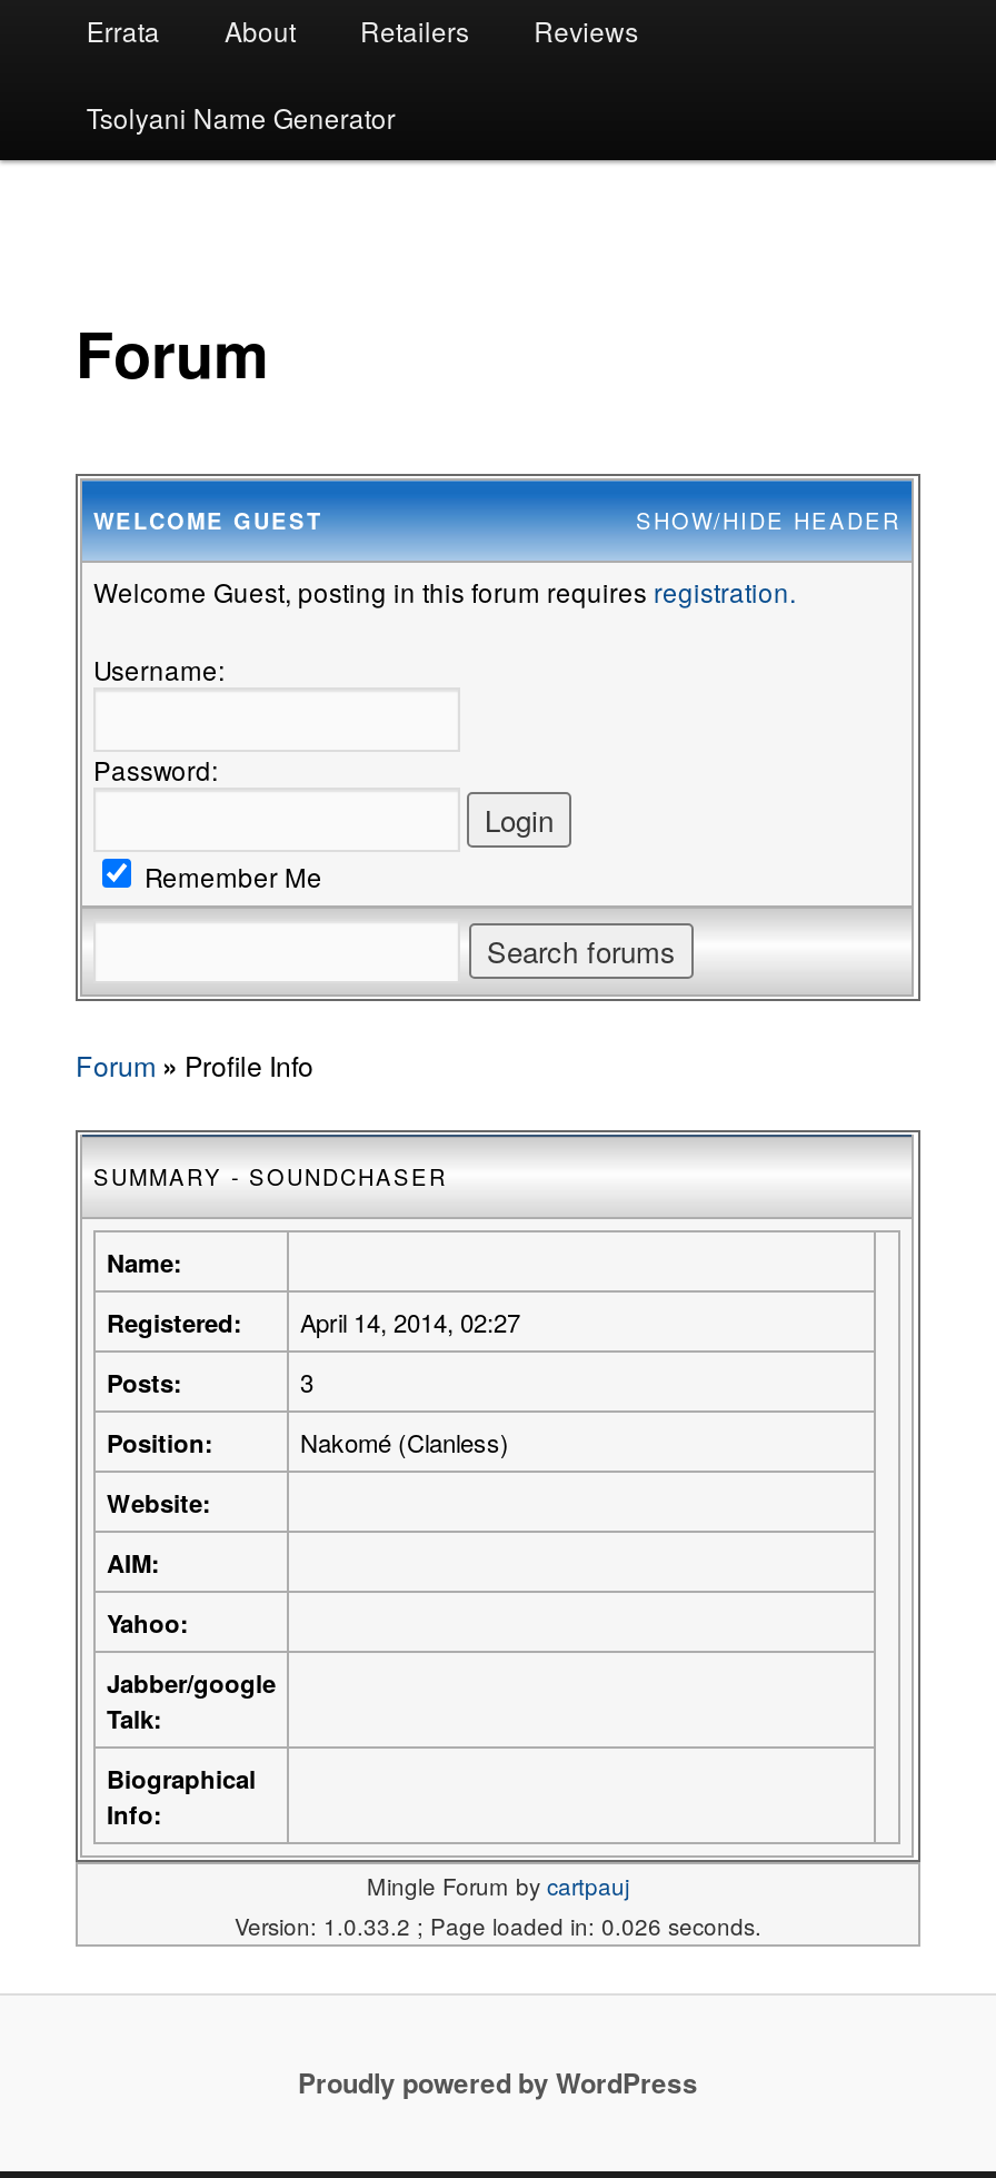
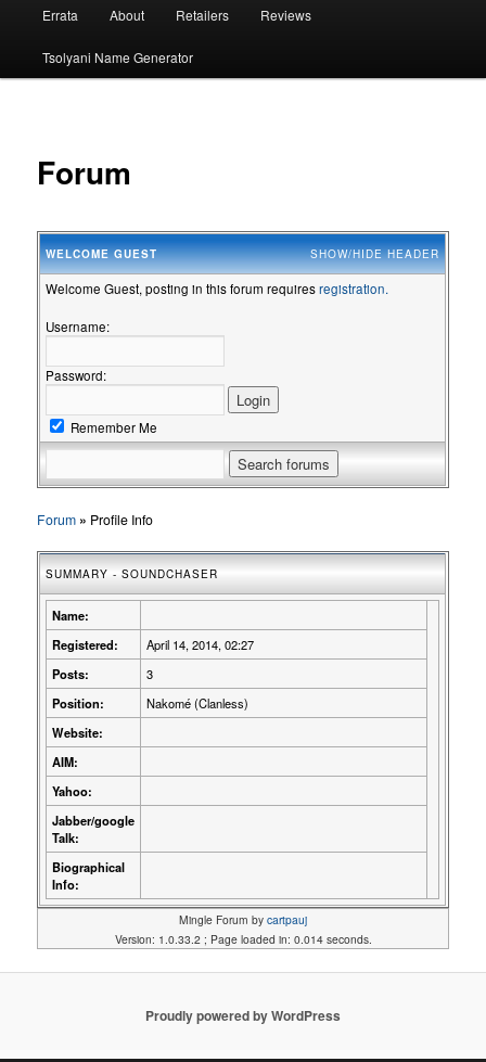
- Version: 1.0.33.2 ; Page loaded in: 0.026 seconds.
+ Version: 1.0.33.2 ; Page loaded in: 0.014 seconds.
